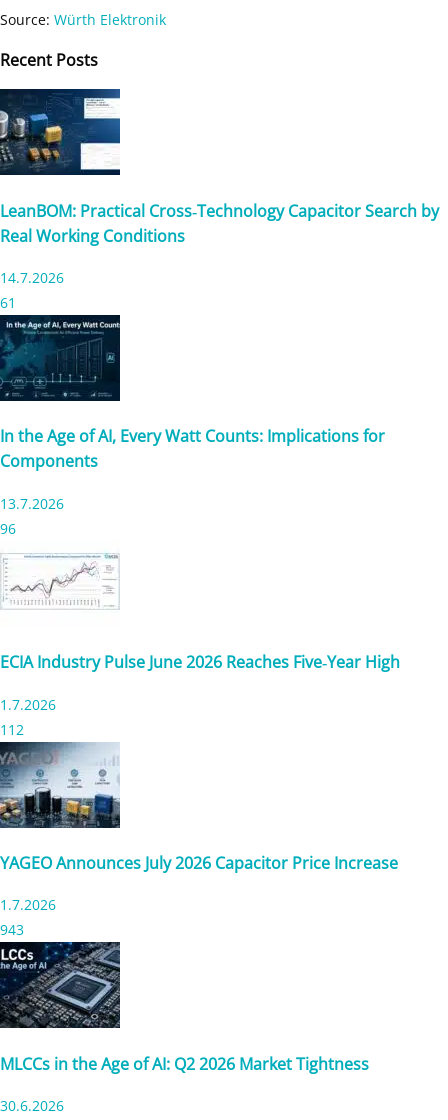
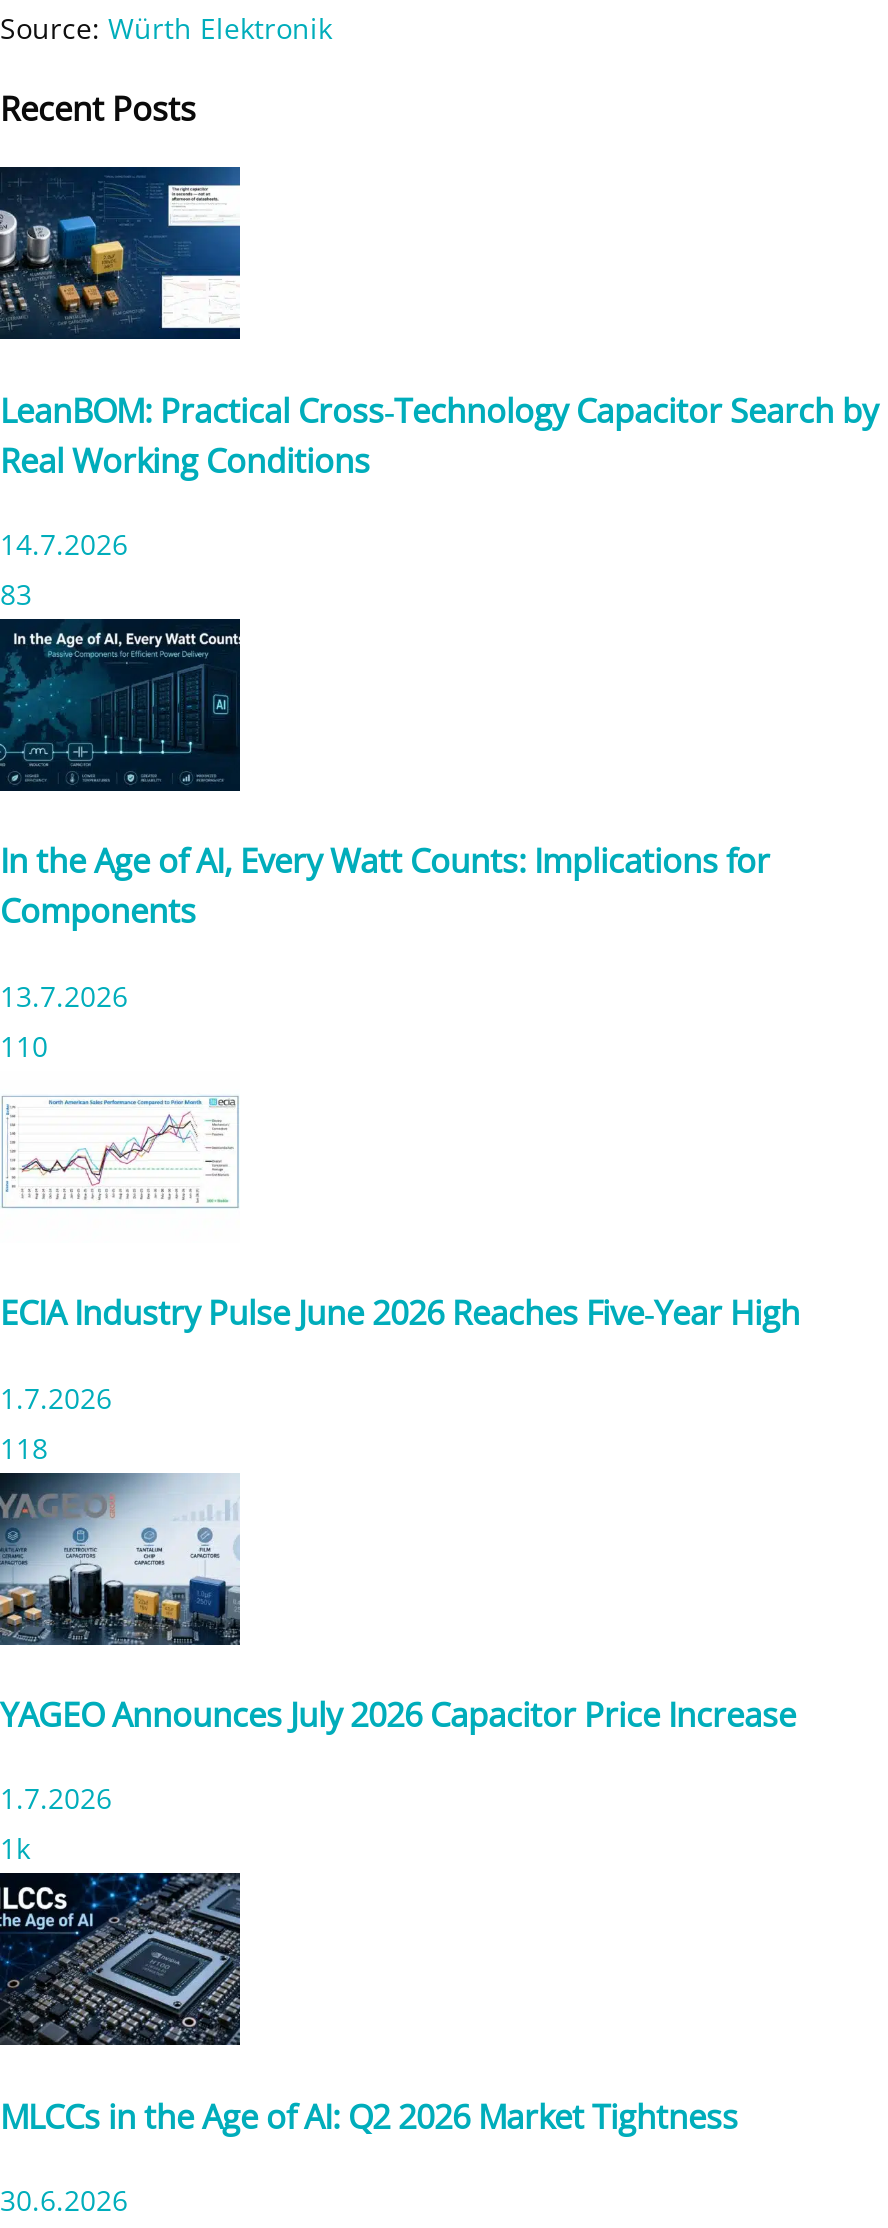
- 61
+ 83

- 96
+ 110

- 112
+ 118

- 943
+ 1k
